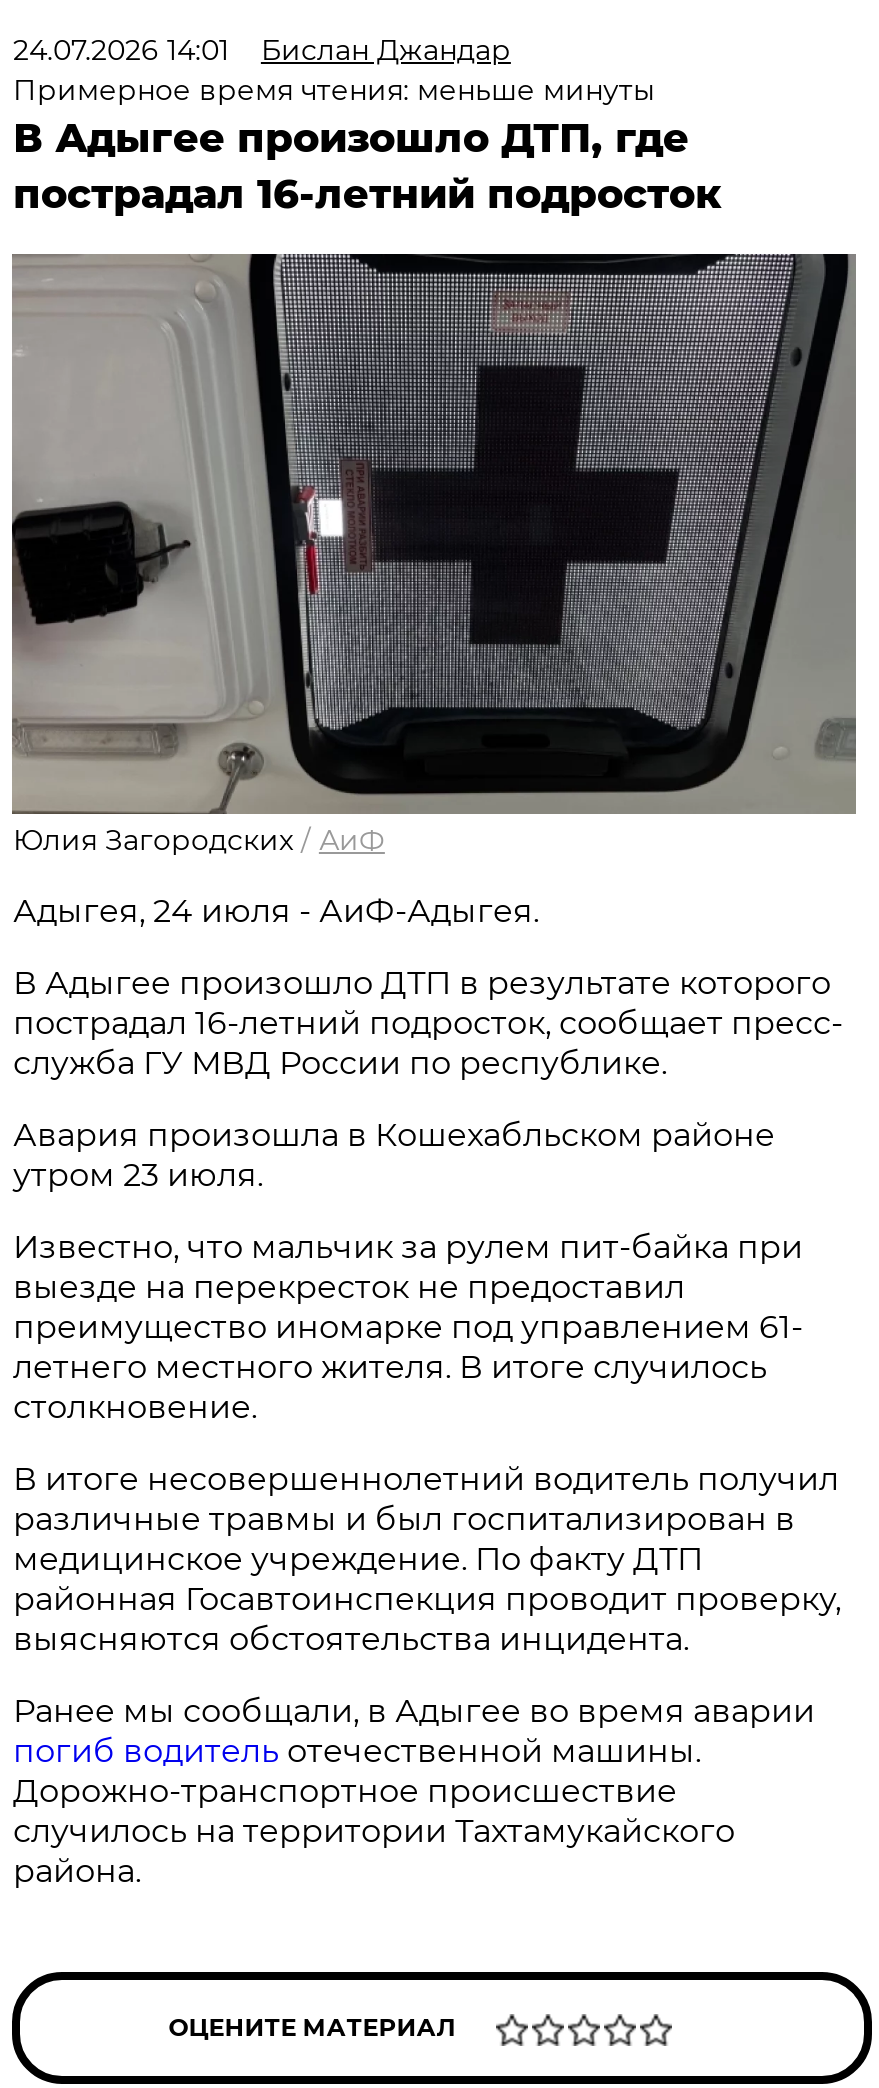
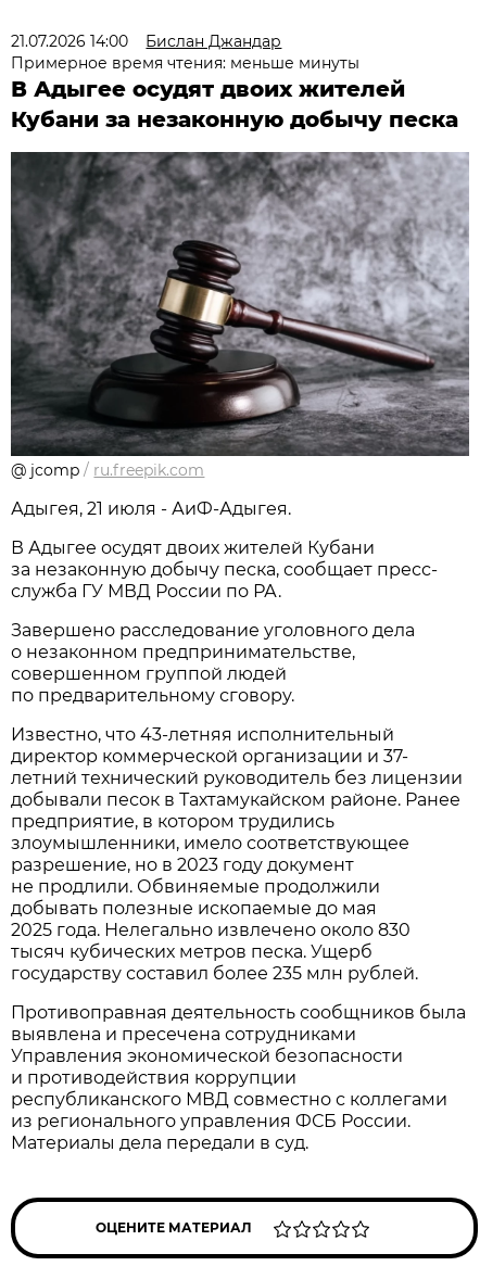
- 24.07.2026 14:01 Бислан Джандар
+ 21.07.2026 14:00 Бислан Джандар

- В Адыгее произошло ДТП, где
- пострадал 16-летний подросток
+ В Адыгее осудят двоих жителей
+ Кубани за незаконную добычу песка

- [image]
- Юлия Загородских / АиФ
- Адыгея, 24 июля - АиФ-Адыгея.
- В Адыгее произошло ДТП в результате которого
- пострадал 16-летний подросток, сообщает пресс-
- служба ГУ МВД России по республике.
- Авария произошла в Кошехабльском районе
- утром 23 июля.
- Известно, что мальчик за рулем пит-байка при
- выезде на перекресток не предоставил
- преимущество иномарке под управлением 61-
- летнего местного жителя. В итоге случилось
- столкновение.
- В итоге несовершеннолетний водитель получил
- различные травмы и был госпитализирован в
- медицинское учреждение. По факту ДТП
- районная Госавтоинспекция проводит проверку,
- выясняются обстоятельства инцидента.
- Ранее мы сообщали, в Адыгее во время аварии
- погиб водитель отечественной машины.
- Дорожно-транспортное происшествие
- случилось на территории Тахтамукайского
- района.
+ [image]
+ @ jcomp / ru.freepik.com
+ Адыгея, 21 июля - АиФ-Адыгея.
+ В Адыгее осудят двоих жителей Кубани
+ за незаконную добычу песка, сообщает пресс-
+ служба ГУ МВД России по РА.
+ Завершено расследование уголовного дела
+ о незаконном предпринимательстве,
+ совершенном группой людей
+ по предварительному сговору.
+ Известно, что 43-летняя исполнительный
+ директор коммерческой организации и 37-
+ летний технический руководитель без лицензии
+ добывали песок в Тахтамукайском районе. Ранее
+ предприятие, в котором трудились
+ злоумышленники, имело соответствующее
+ разрешение, но в 2023 году документ
+ не продлили. Обвиняемые продолжили
+ добывать полезные ископаемые до мая
+ 2025 года. Нелегально извлечено около 830
+ тысяч кубических метров песка. Ущерб
+ государству составил более 235 млн рублей.
+ Противоправная деятельность сообщников была
+ выявлена и пресечена сотрудниками
+ Управления экономической безопасности
+ и противодействия коррупции
+ республиканского МВД совместно с коллегами
+ из регионального управления ФСБ России.
+ Материалы дела передали в суд.
